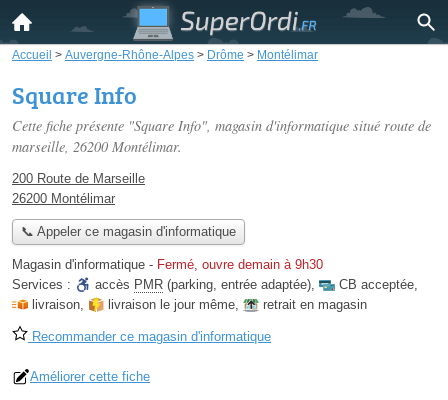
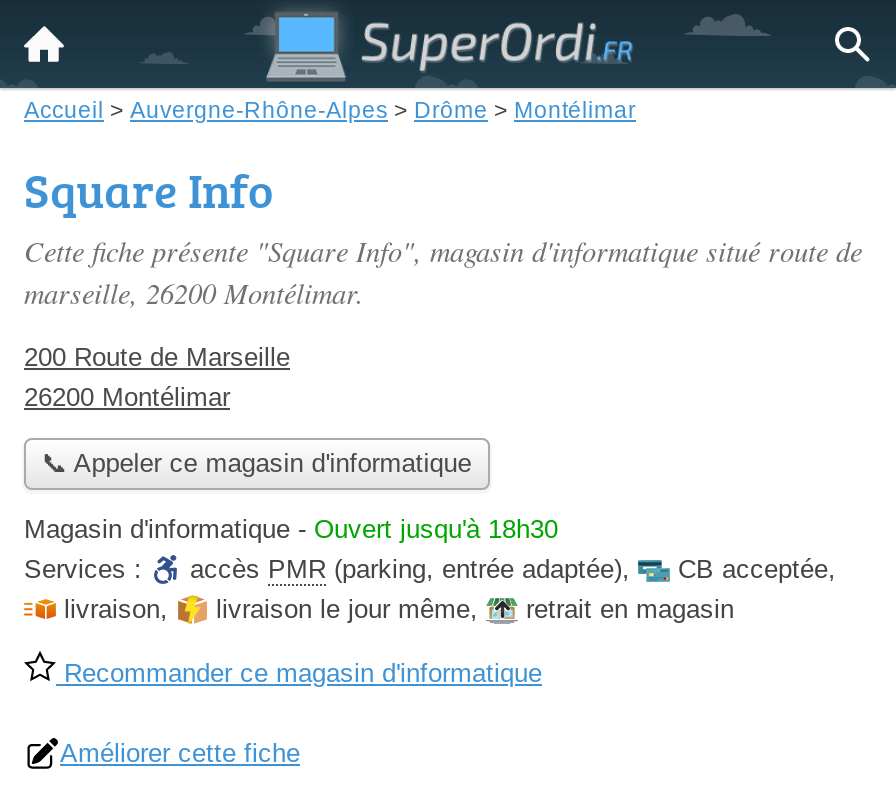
- Magasin d'informatique - Fermé, ouvre demain à 9h30
+ Magasin d'informatique - Ouvert jusqu'à 18h30
